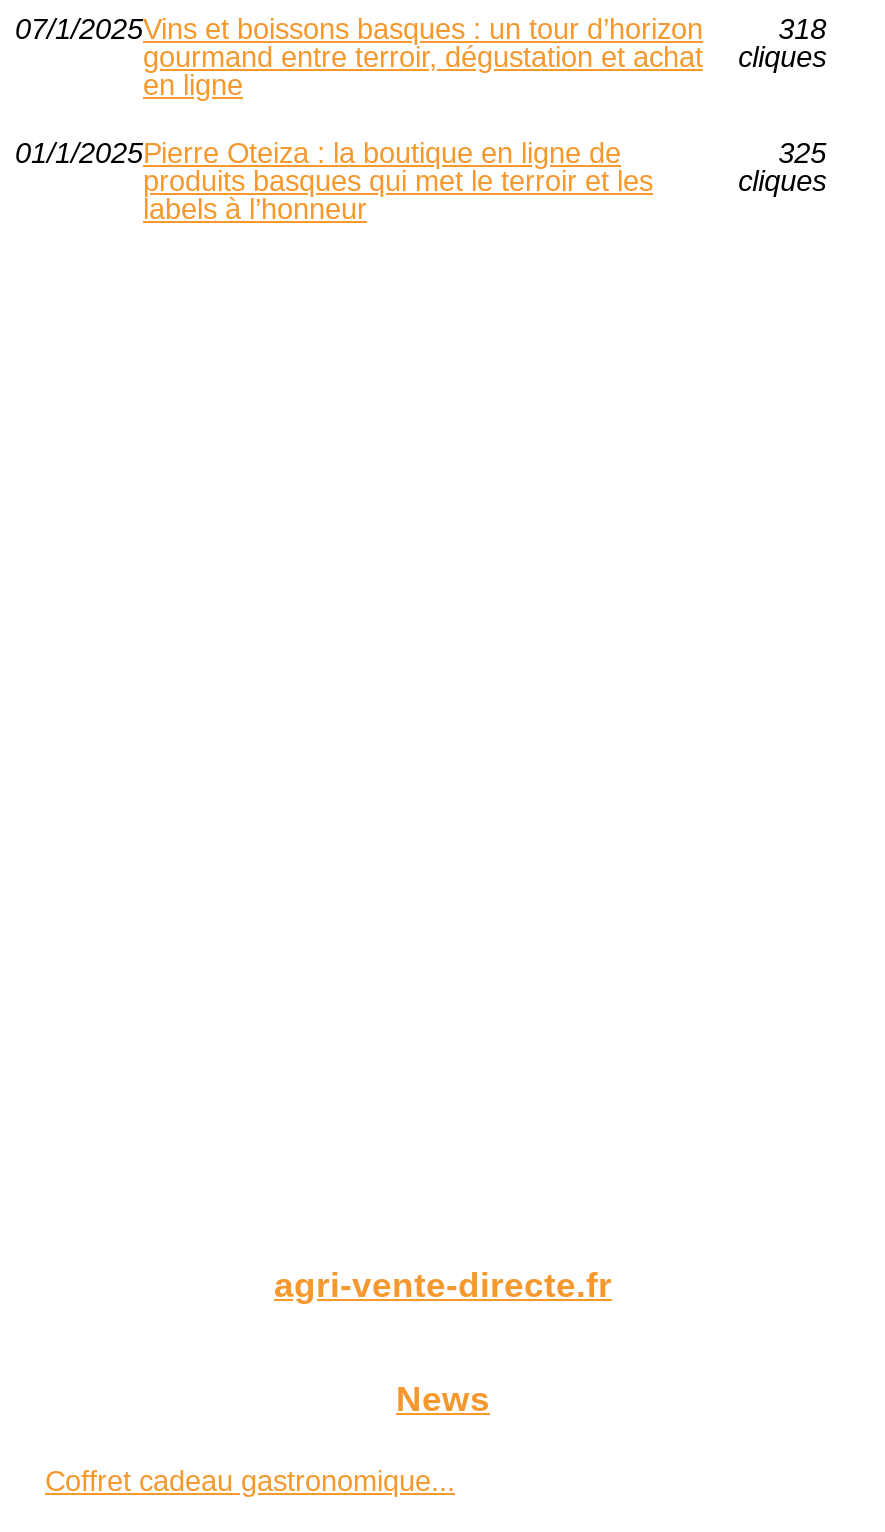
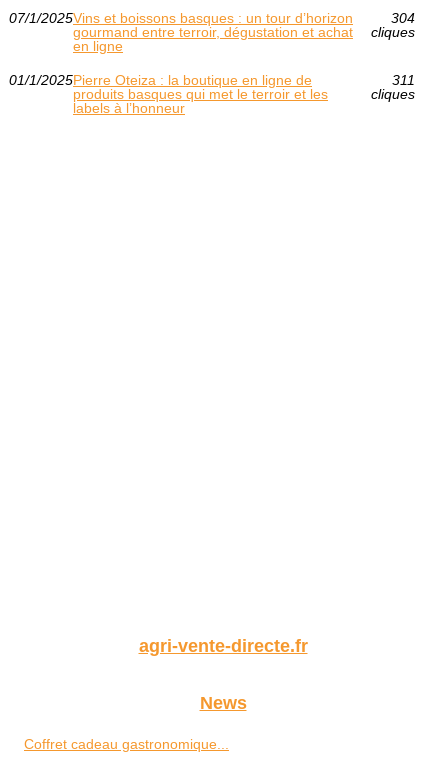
- 318
+ 304

- 325
+ 311
